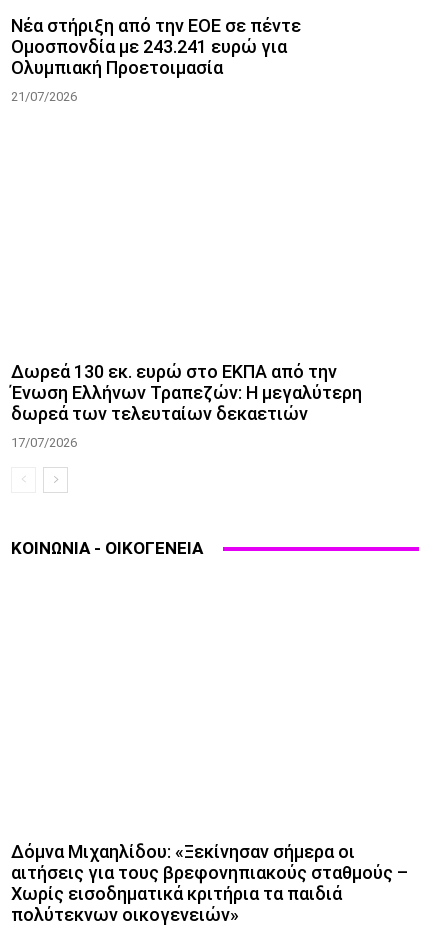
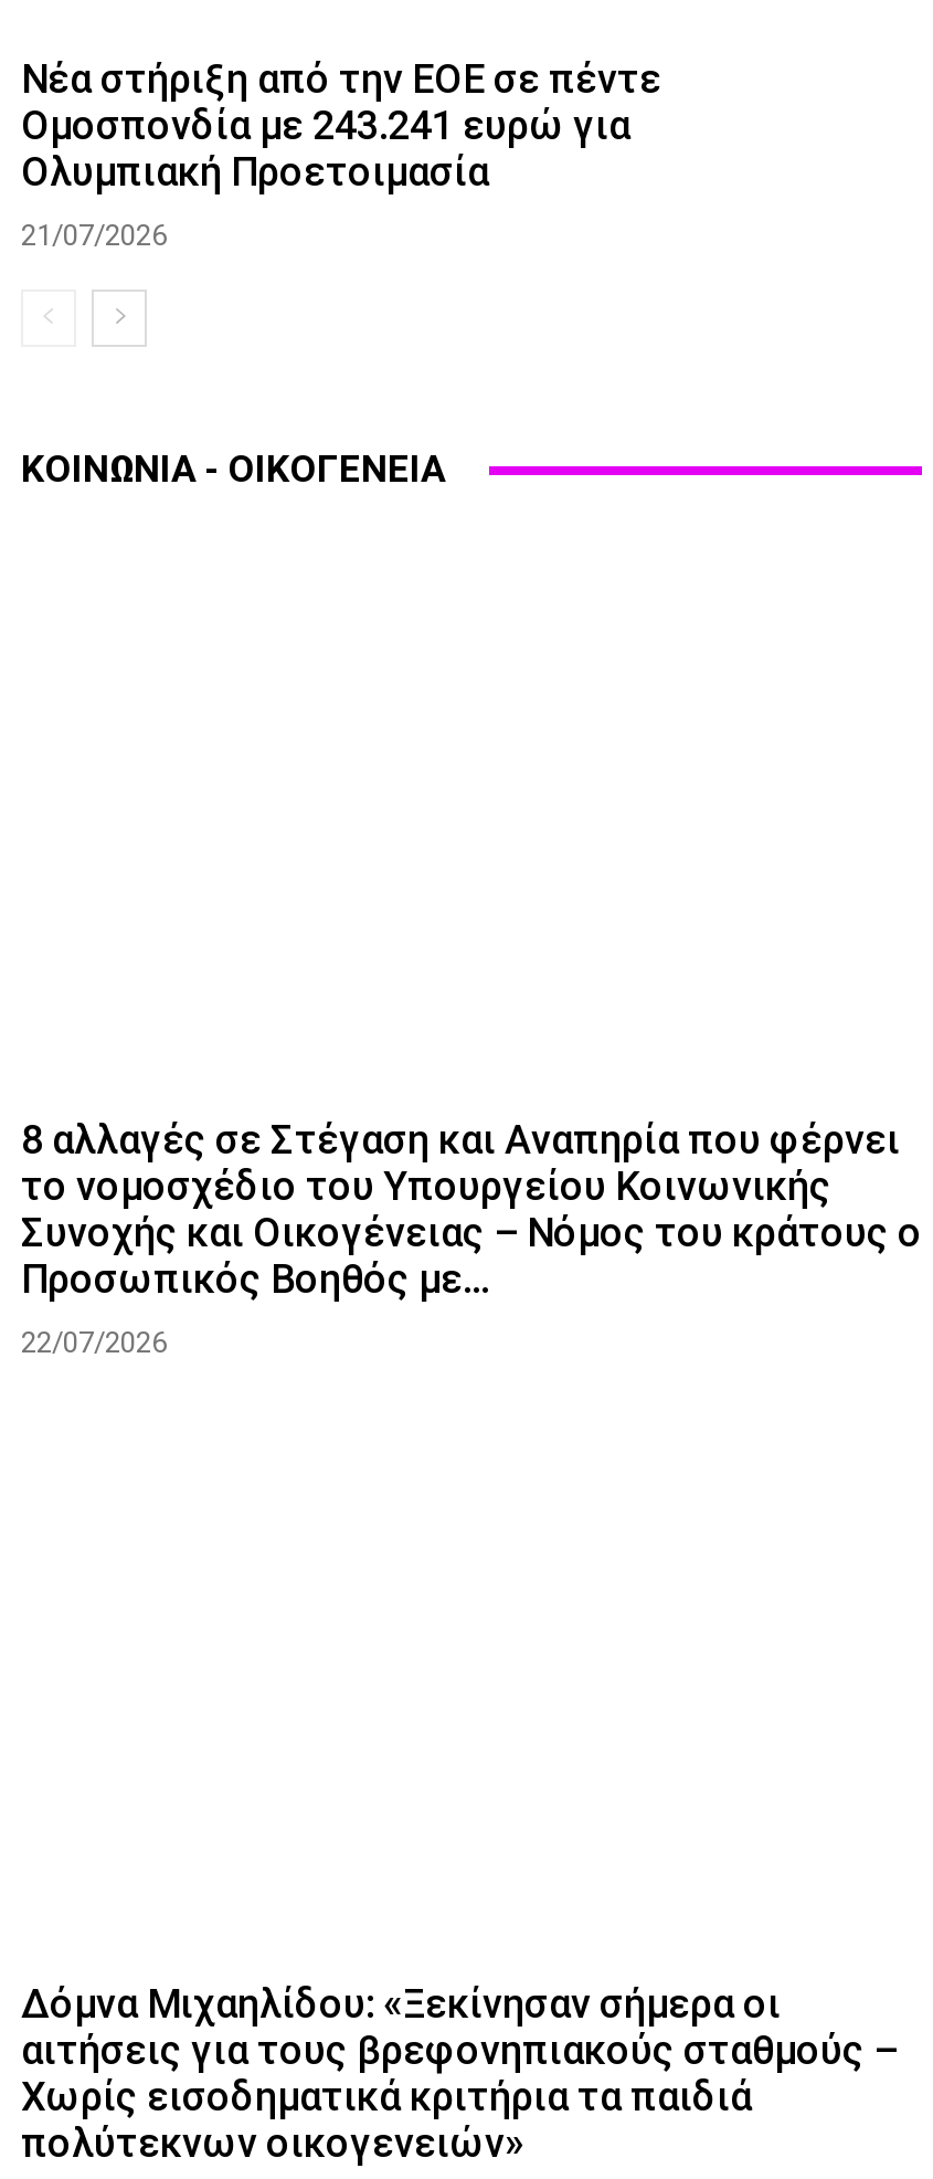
- Δωρεά 130 εκ. ευρώ στο ΕΚΠΑ από την
- Ένωση Ελλήνων Τραπεζών: Η μεγαλύτερη
- δωρεά των τελευταίων δεκαετιών
- 17/07/2026

moved up: ΚΟΙΝΩΝΙΑ - ΟΙΚΟΓΕΝΕΙΑ

+ 8 αλλαγές σε Στέγαση και Αναπηρία που φέρνει
+ το νομοσχέδιο του Υπουργείου Κοινωνικής
+ Συνοχής και Οικογένειας – Νόμος του κράτους ο
+ Προσωπικός Βοηθός με...
+ 22/07/2026
